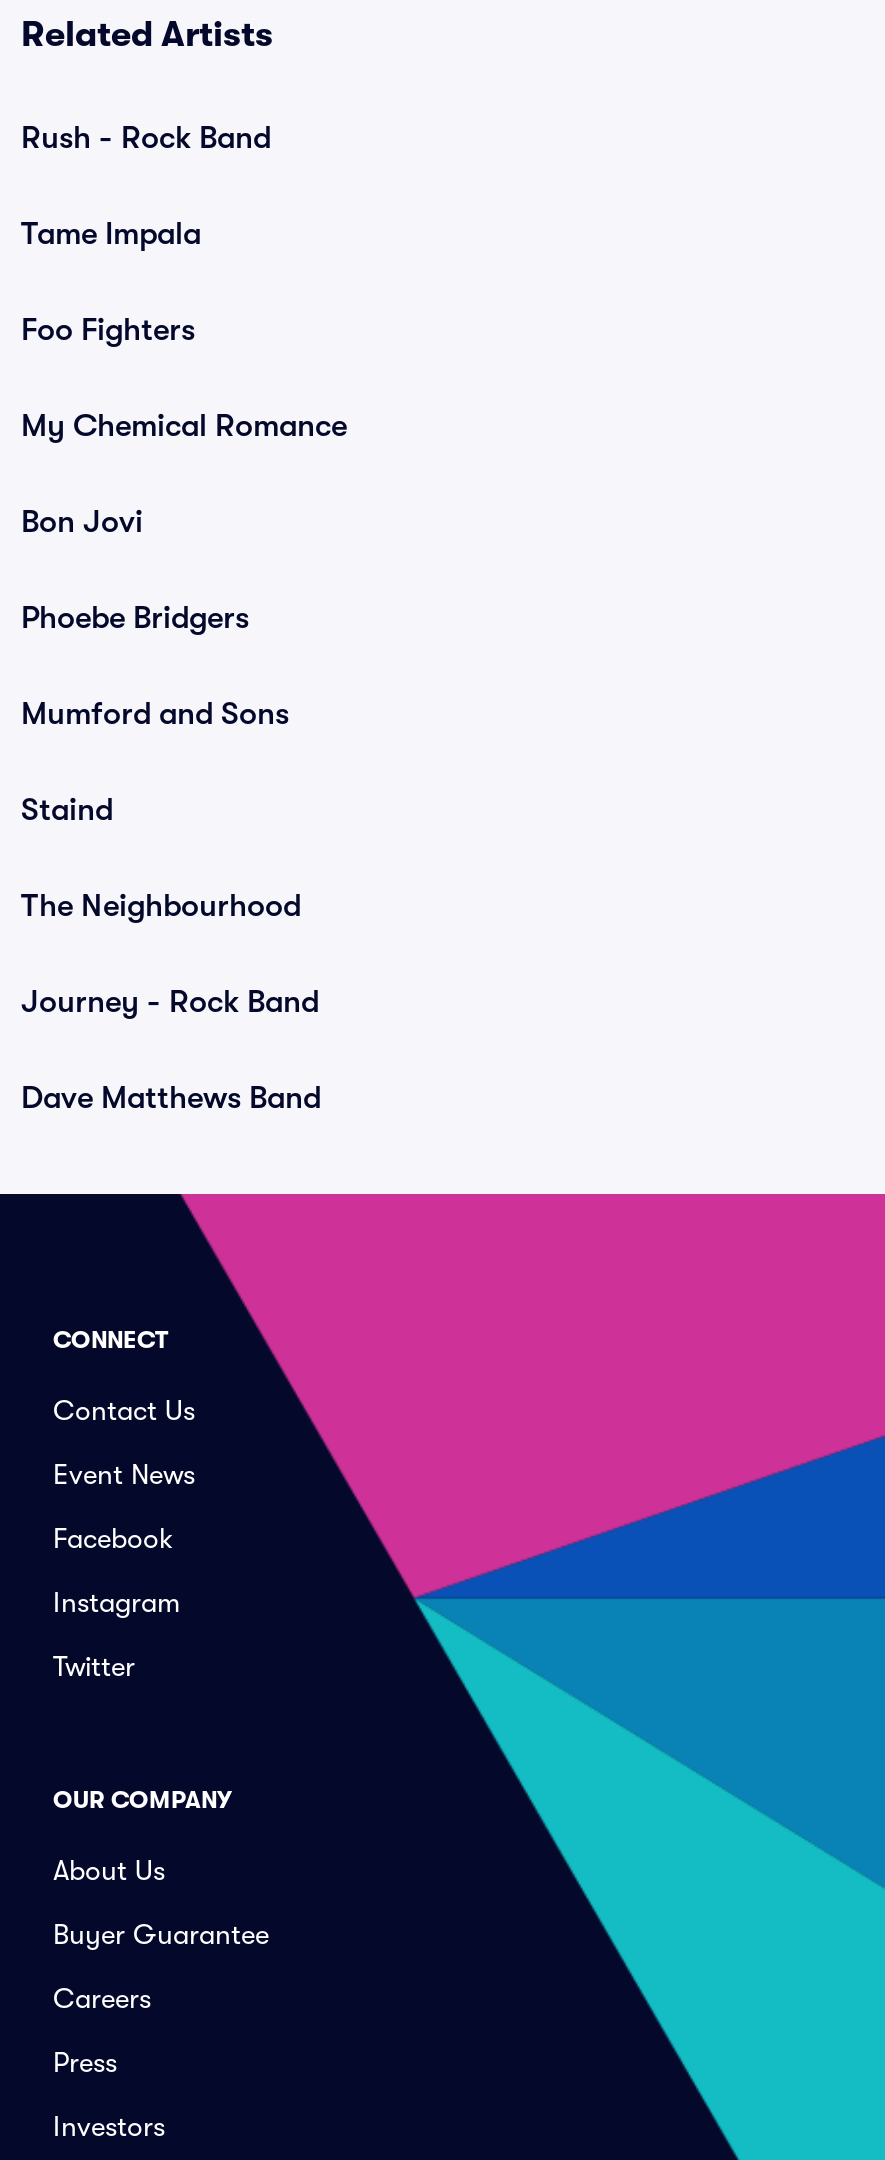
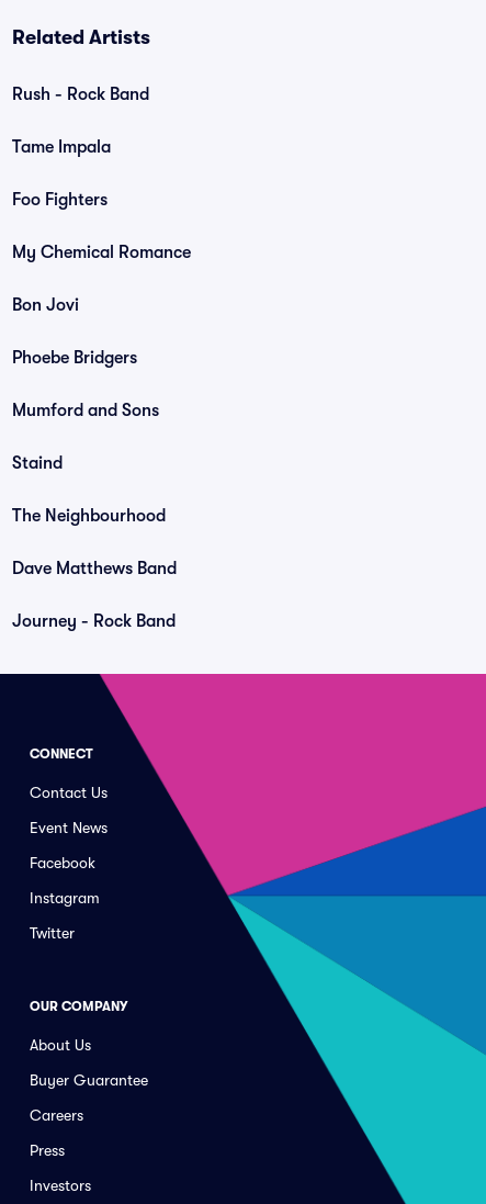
moved down: Journey - Rock Band

moved up: Dave Matthews Band
